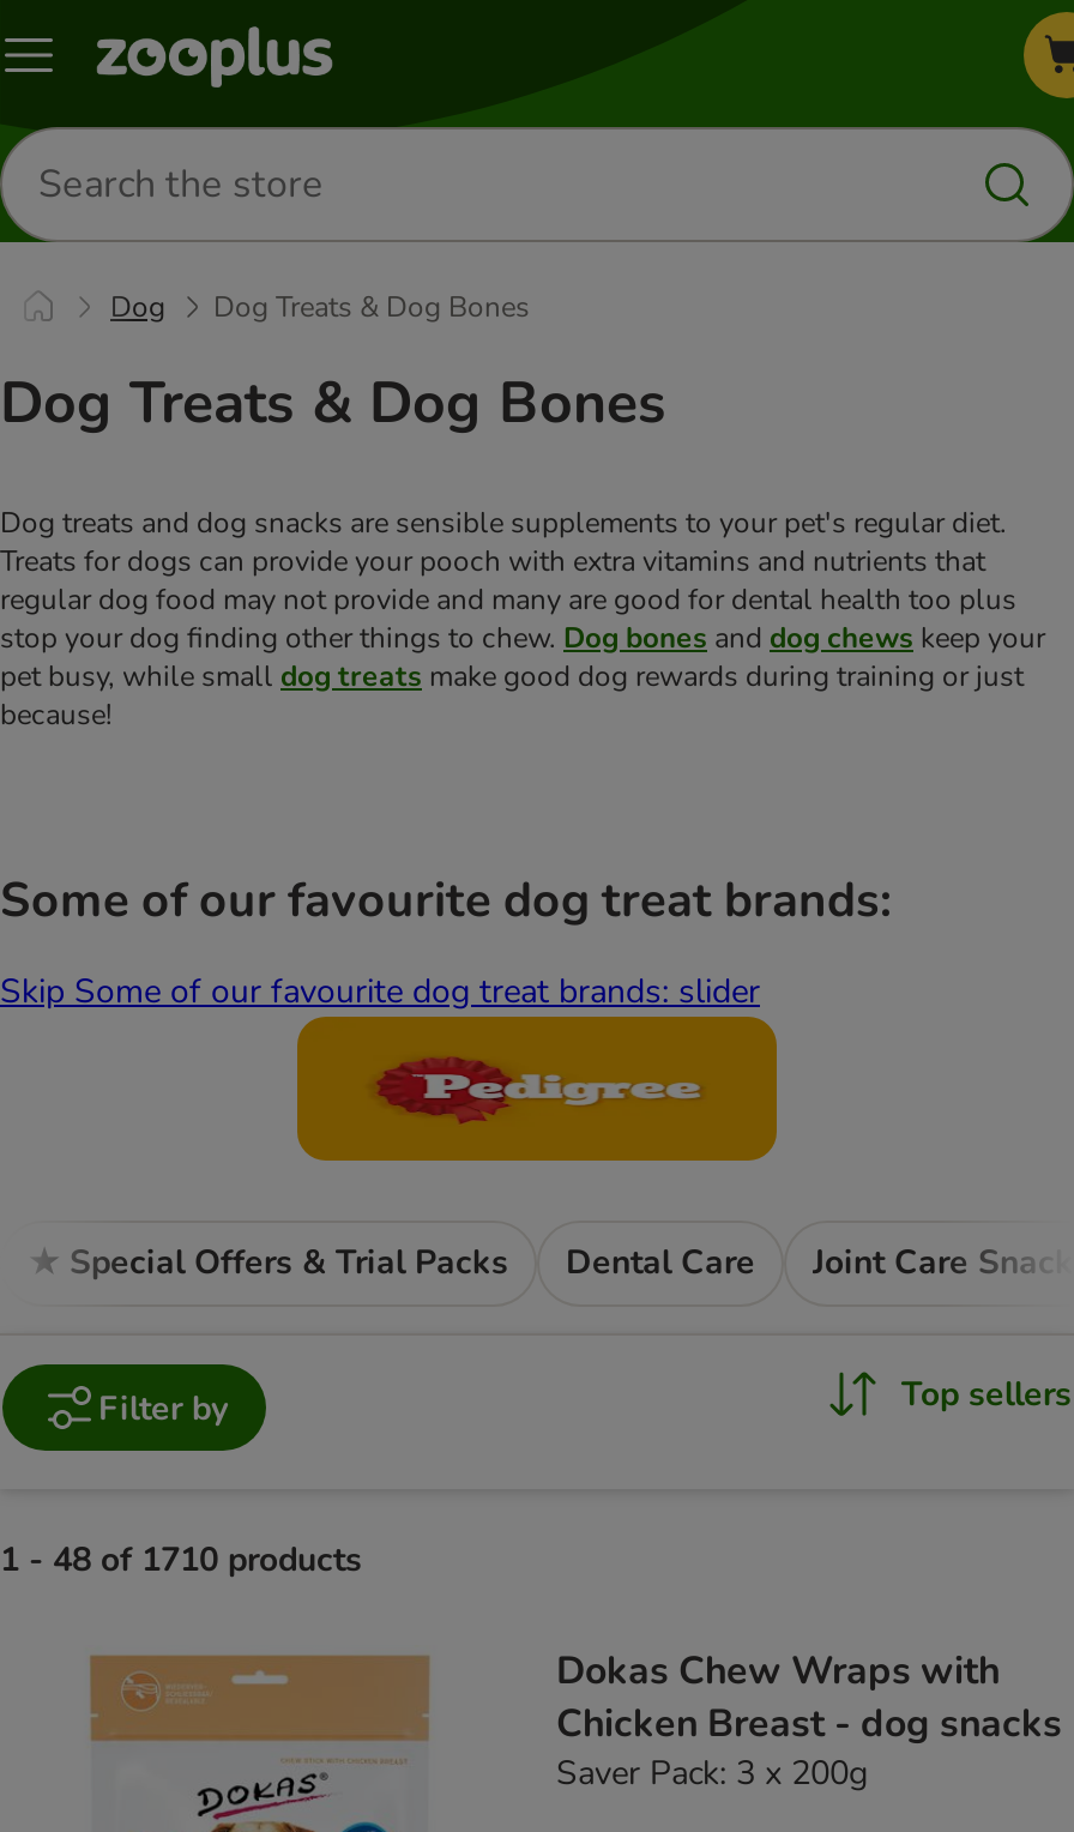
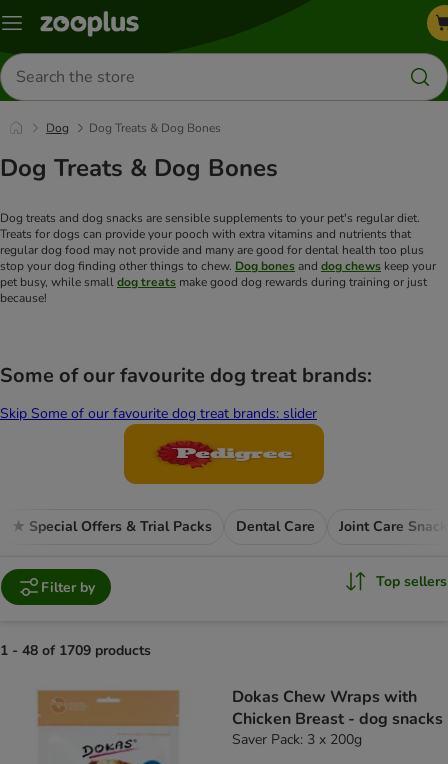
- 1 - 48 of 1710 products
+ 1 - 48 of 1709 products
